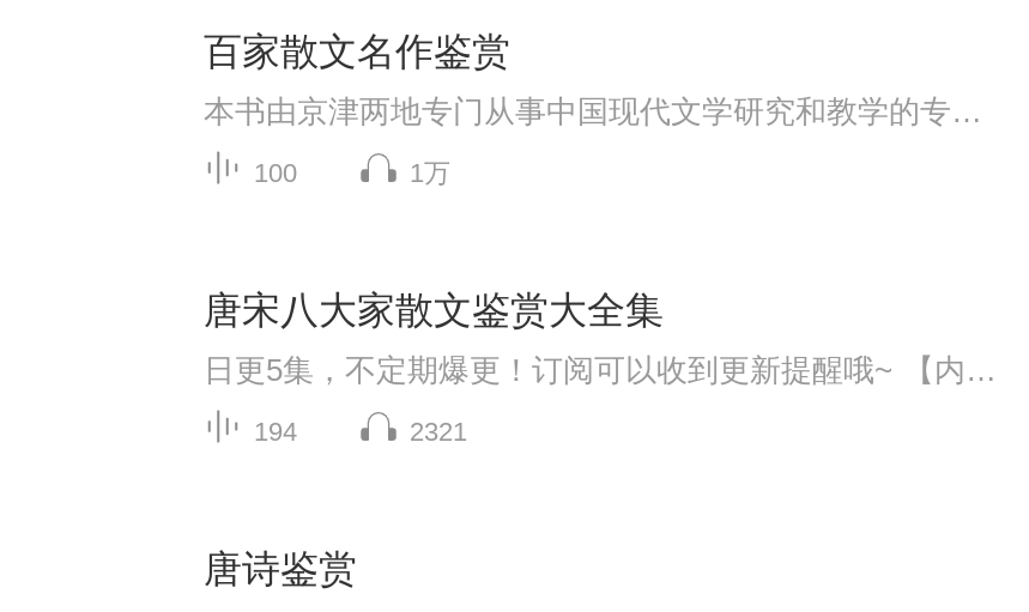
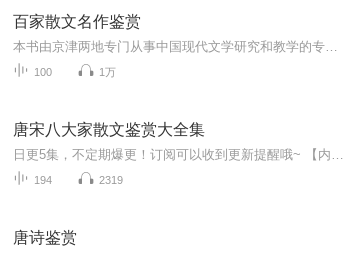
- 2321
+ 2319
